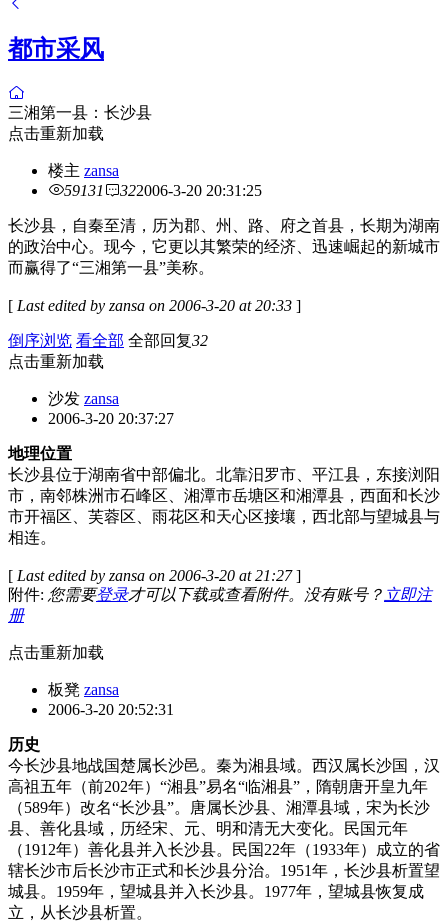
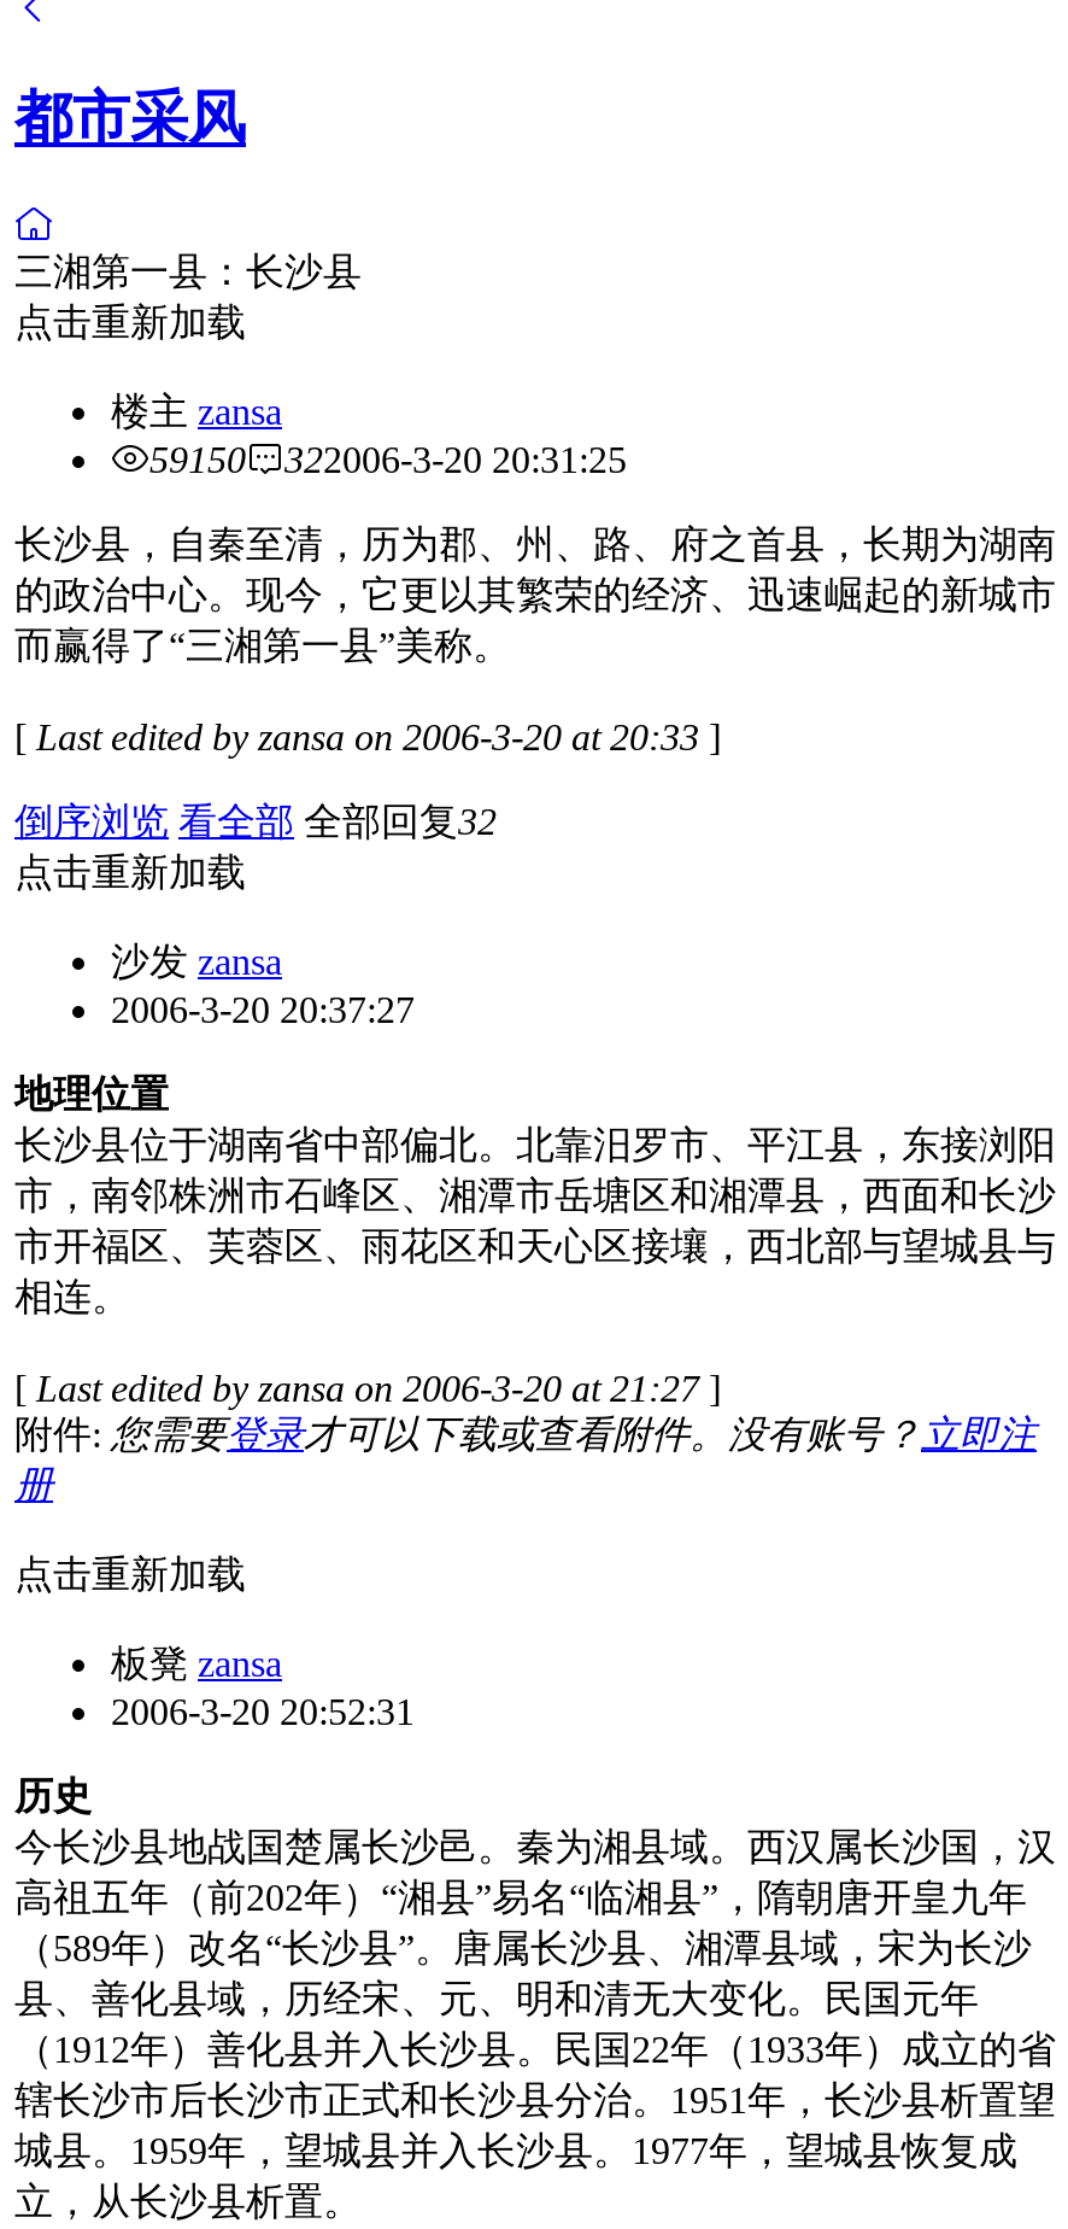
- 59131 322006-3-20 20:31:25
+ 59150 322006-3-20 20:31:25
